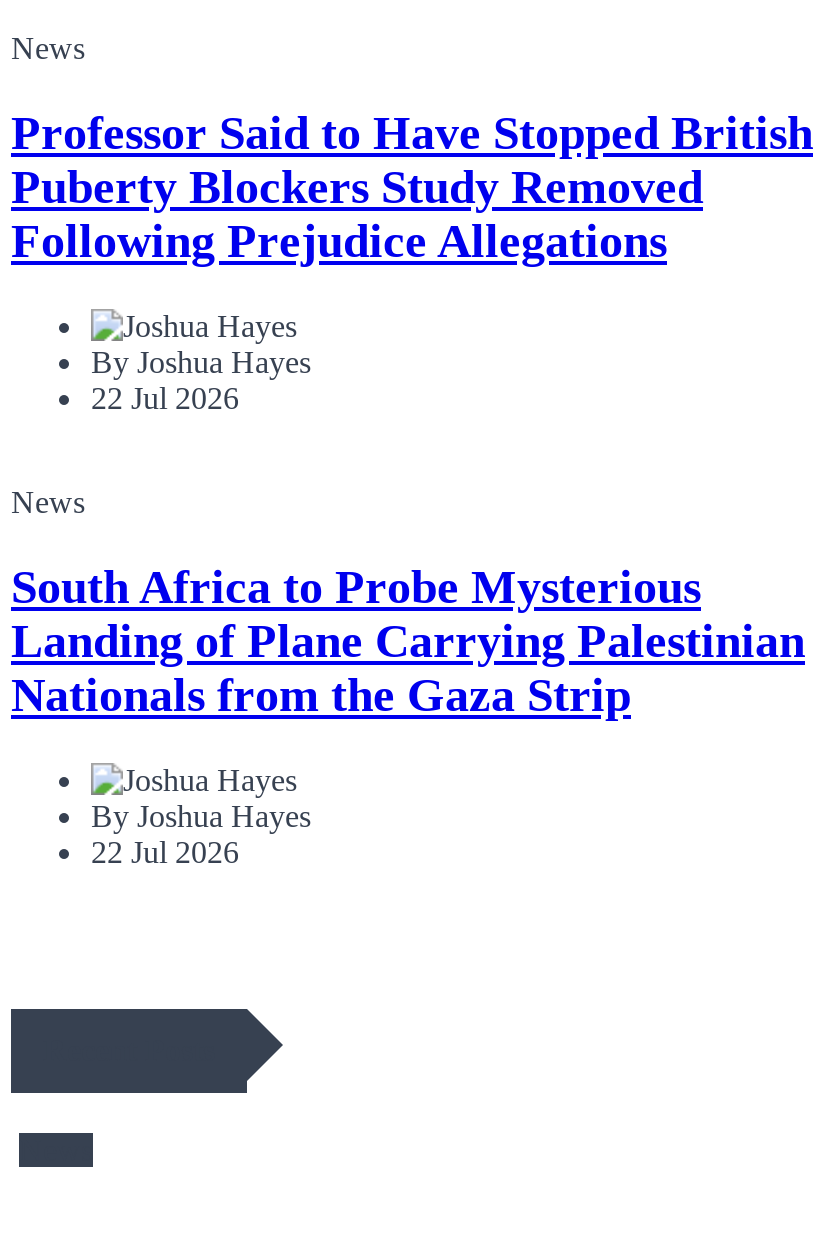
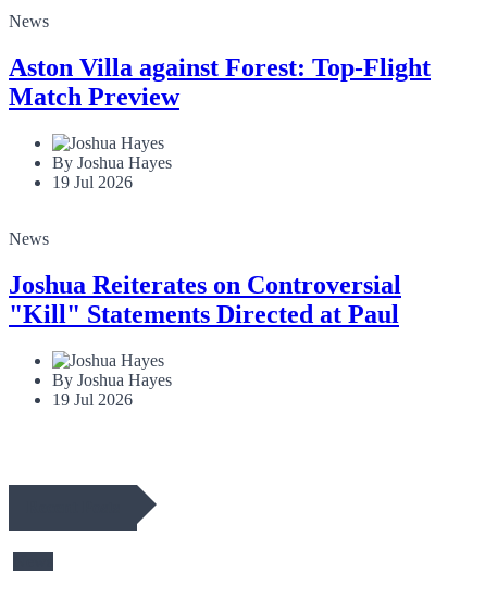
- Professor Said to Have Stopped British
- Puberty Blockers Study Removed
- Following Prejudice Allegations
+ Aston Villa against Forest: Top-Flight
+ Match Preview

- 22 Jul 2026
+ 19 Jul 2026

- South Africa to Probe Mysterious
- Landing of Plane Carrying Palestinian
- Nationals from the Gaza Strip
+ Joshua Reiterates on Controversial
+ "Kill" Statements Directed at Paul

- 22 Jul 2026
+ 19 Jul 2026
